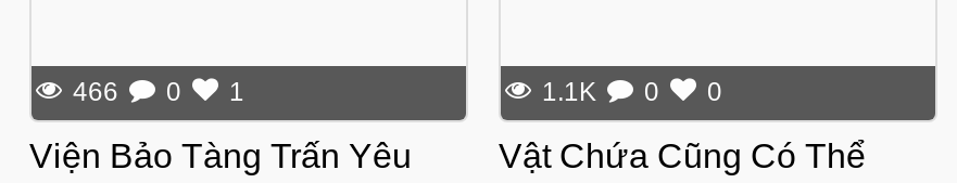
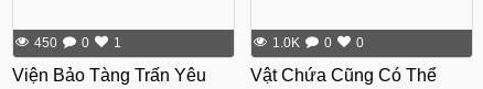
- 466 0 1
+ 450 0 1

- 1.1K 0 0
+ 1.0K 0 0
